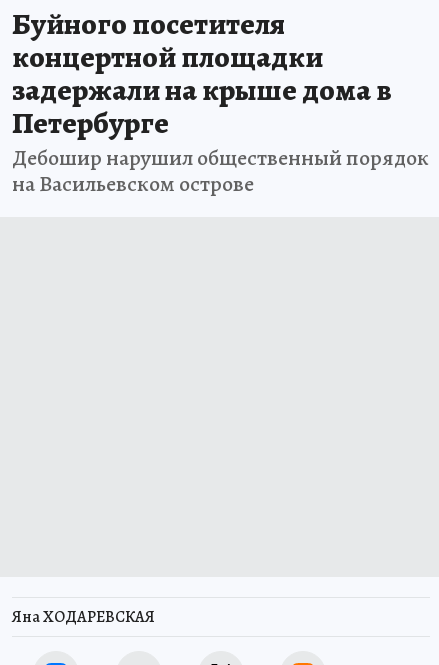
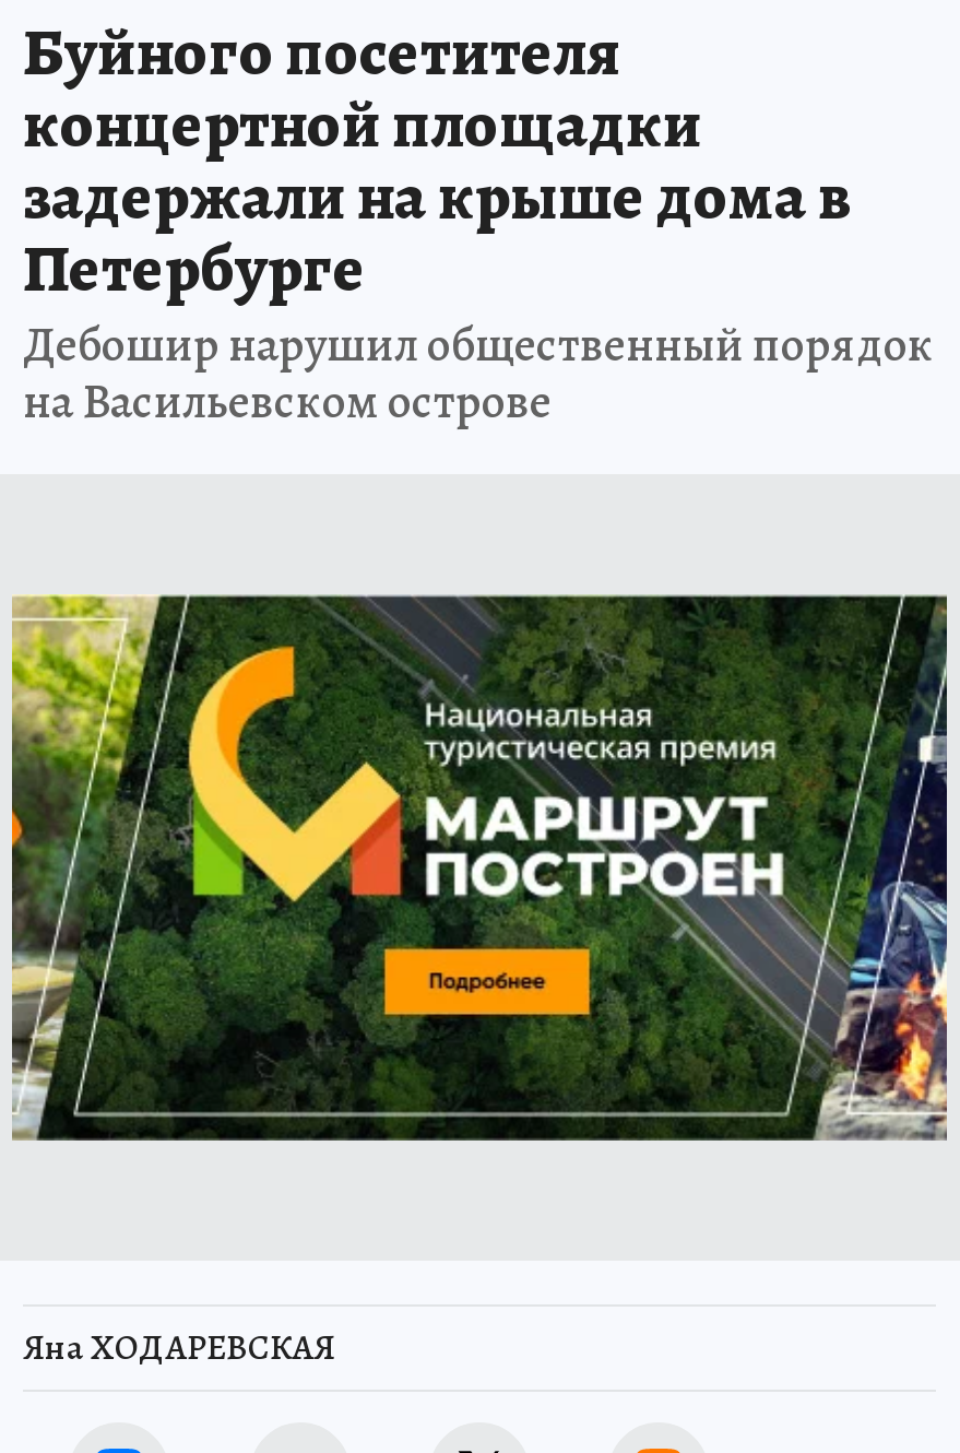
+ [image]
